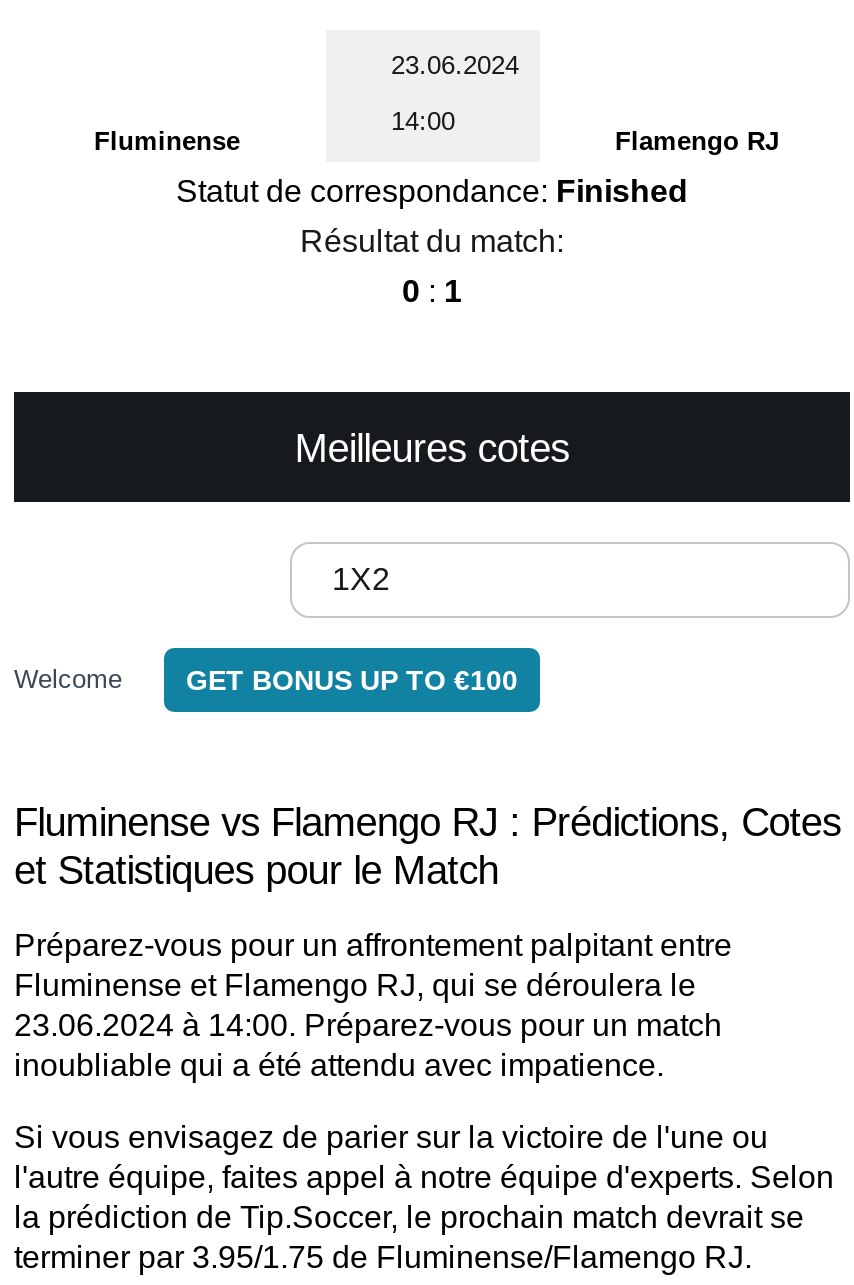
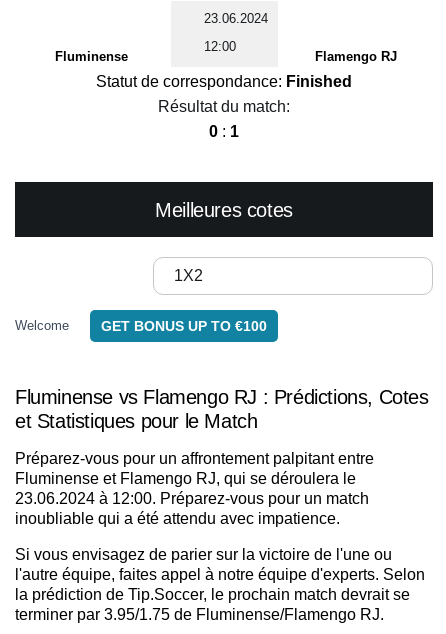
- 14:00
+ 12:00

- 23.06.2024 à 14:00. Préparez-vous pour un match
+ 23.06.2024 à 12:00. Préparez-vous pour un match
